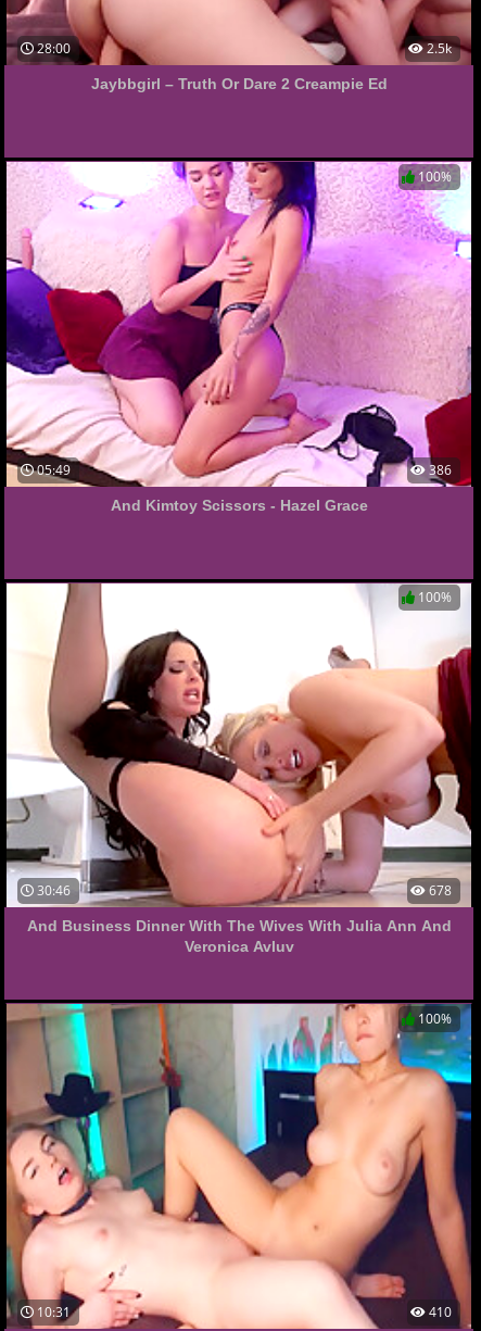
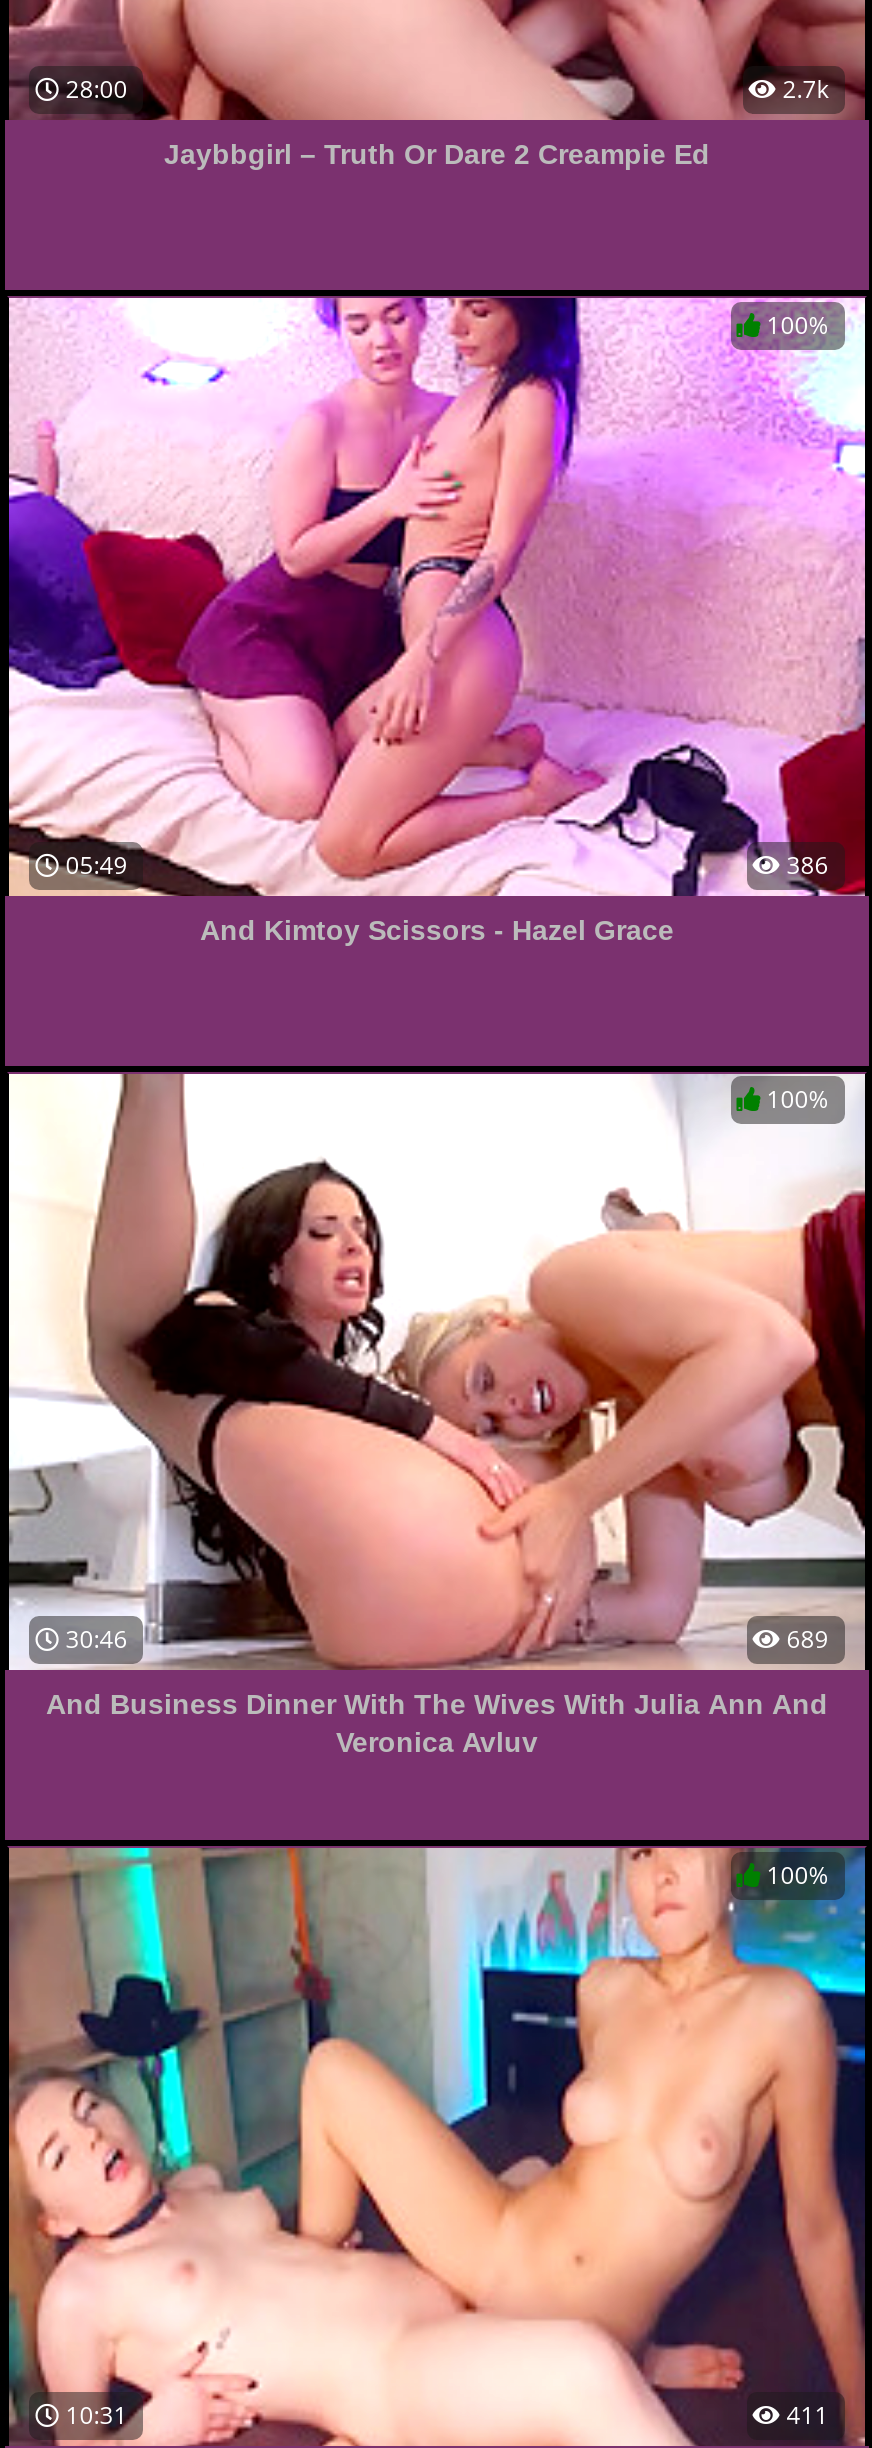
- 2.5k
+ 2.7k

- 678
+ 689

- 410
+ 411
